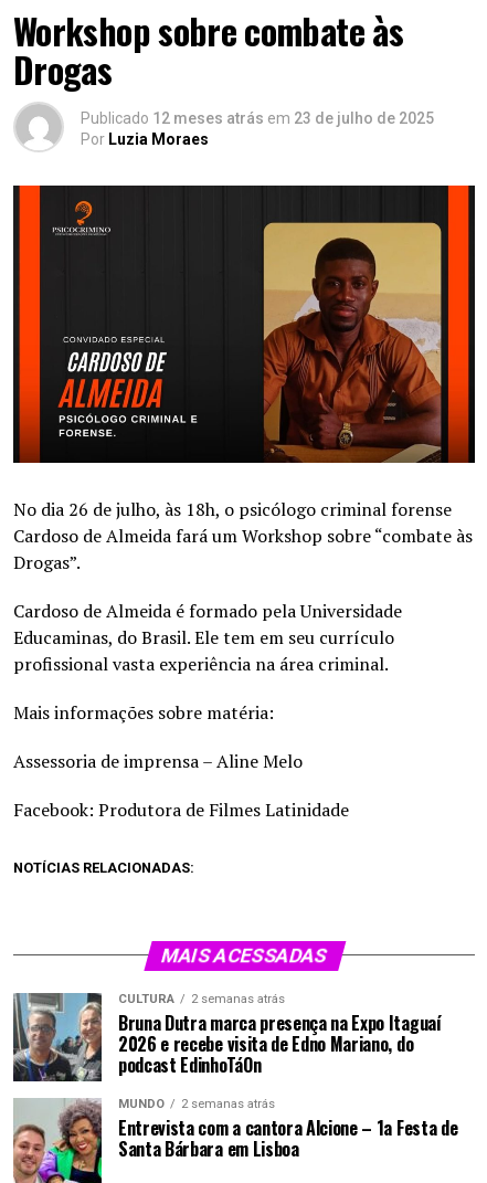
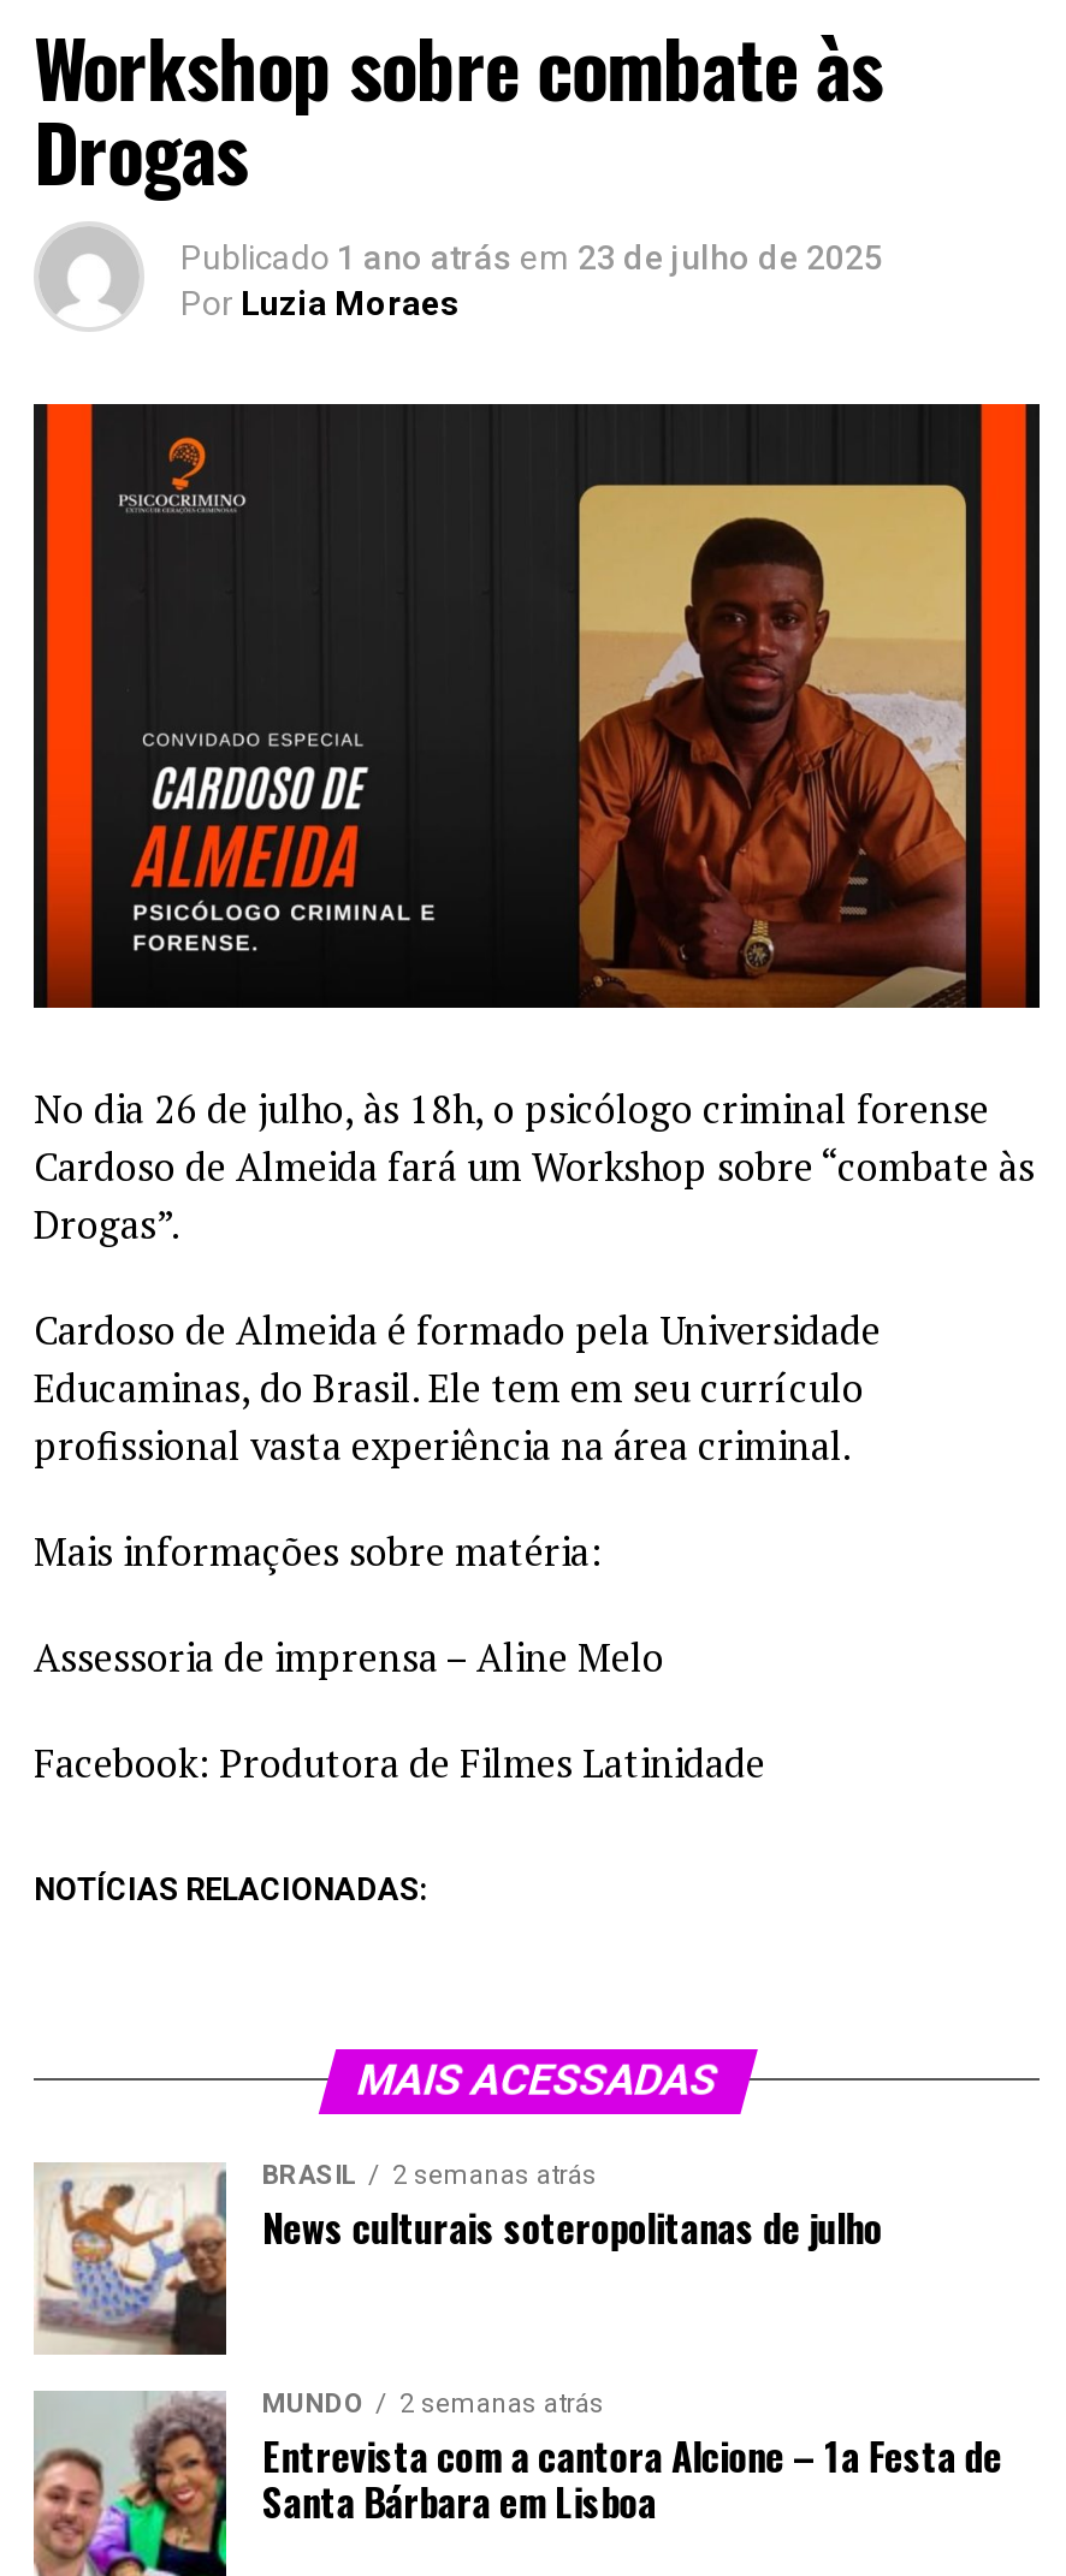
- Publicado 12 meses atrás em 23 de julho de 2025
+ Publicado 1 ano atrás em 23 de julho de 2025

- [image]
- CULTURA
+ [image]
+ BRASIL

- Bruna Dutra marca presença na Expo Itaguaí
- 2026 e recebe visita de Edno Mariano, do
- podcast EdinhoTáOn
+ News culturais soteropolitanas de julho
